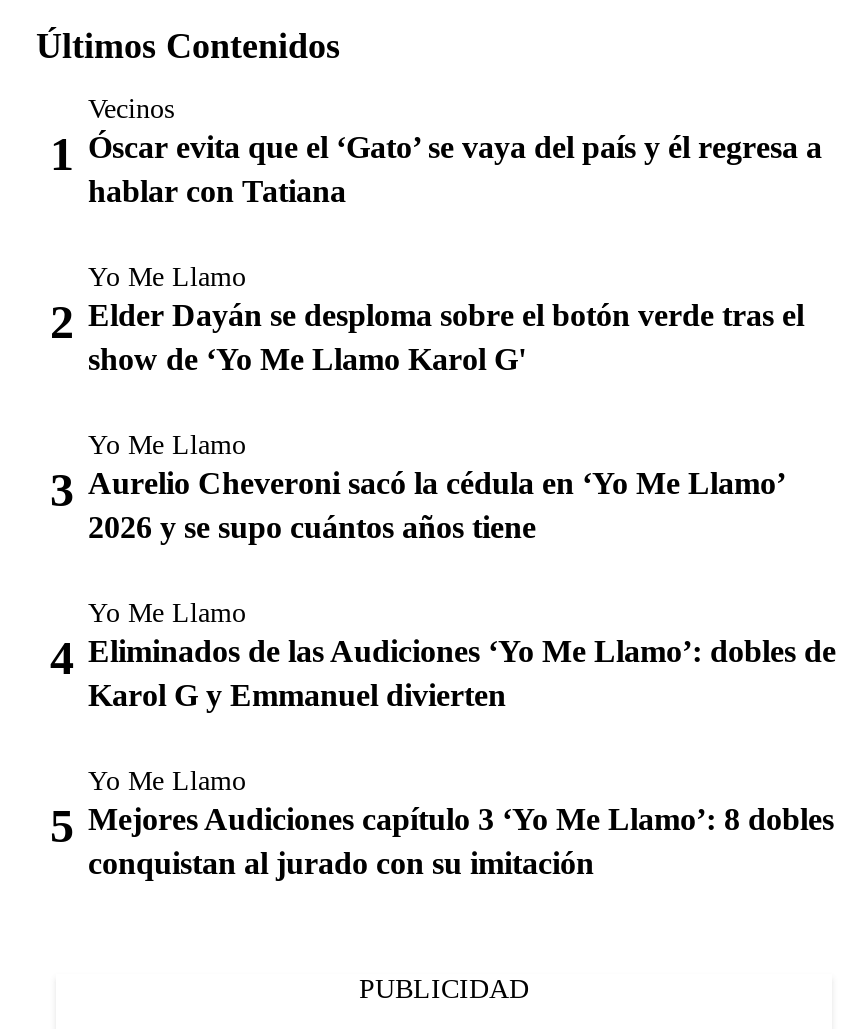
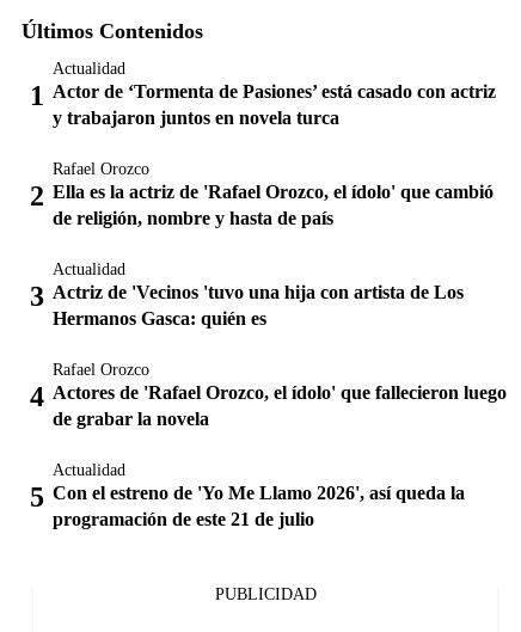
- Vecinos
- Óscar evita que el ‘Gato’ se vaya del país y él regresa a
- hablar con Tatiana
+ Actualidad
+ Actor de ‘Tormenta de Pasiones’ está casado con actriz
+ y trabajaron juntos en novela turca

- Yo Me Llamo
- Elder Dayán se desploma sobre el botón verde tras el
- show de ‘Yo Me Llamo Karol G'
+ Rafael Orozco
+ Ella es la actriz de 'Rafael Orozco, el ídolo' que cambió
+ de religión, nombre y hasta de país

- Yo Me Llamo
- Aurelio Cheveroni sacó la cédula en ‘Yo Me Llamo’
- 2026 y se supo cuántos años tiene
+ Actualidad
+ Actriz de 'Vecinos 'tuvo una hija con artista de Los
+ Hermanos Gasca: quién es

- Yo Me Llamo
- Eliminados de las Audiciones ‘Yo Me Llamo’: dobles de
- Karol G y Emmanuel divierten
+ Rafael Orozco
+ Actores de 'Rafael Orozco, el ídolo' que fallecieron luego
+ de grabar la novela

- Yo Me Llamo
- Mejores Audiciones capítulo 3 ‘Yo Me Llamo’: 8 dobles
- conquistan al jurado con su imitación
+ Actualidad
+ Con el estreno de 'Yo Me Llamo 2026', así queda la
+ programación de este 21 de julio
